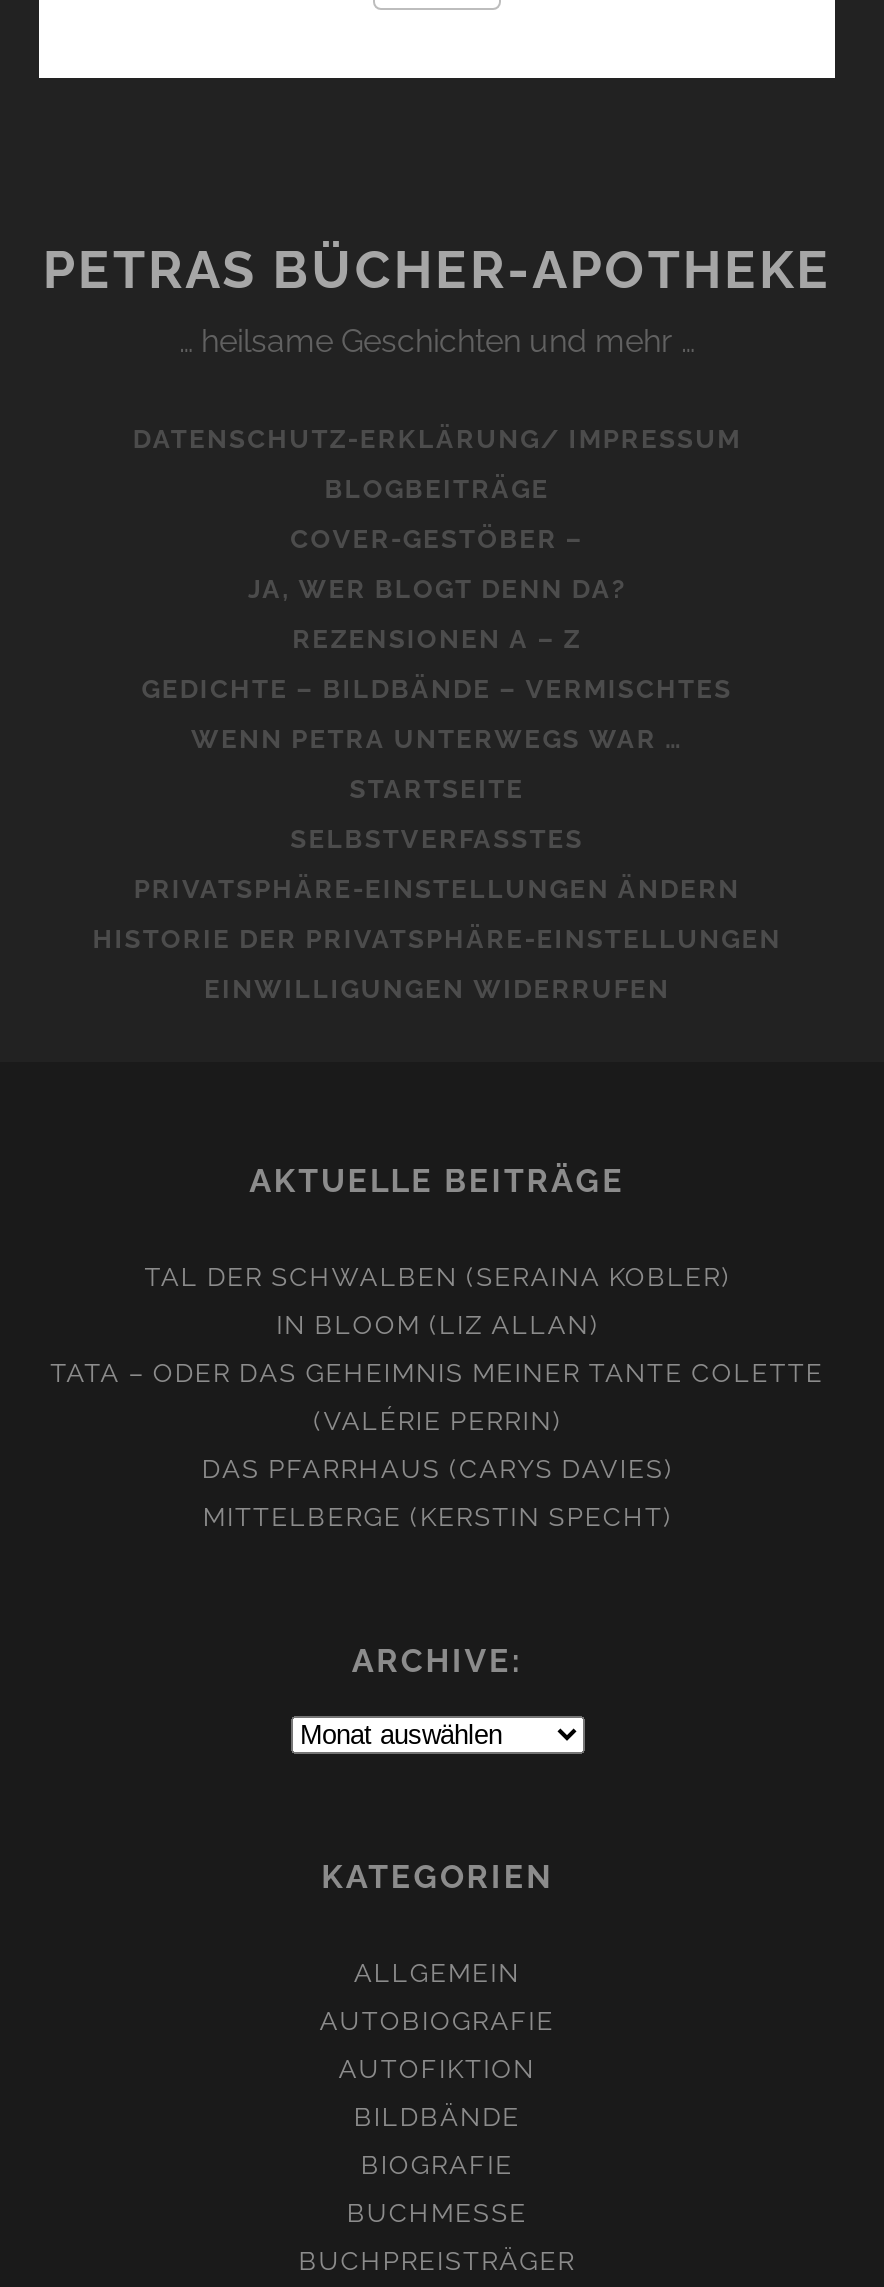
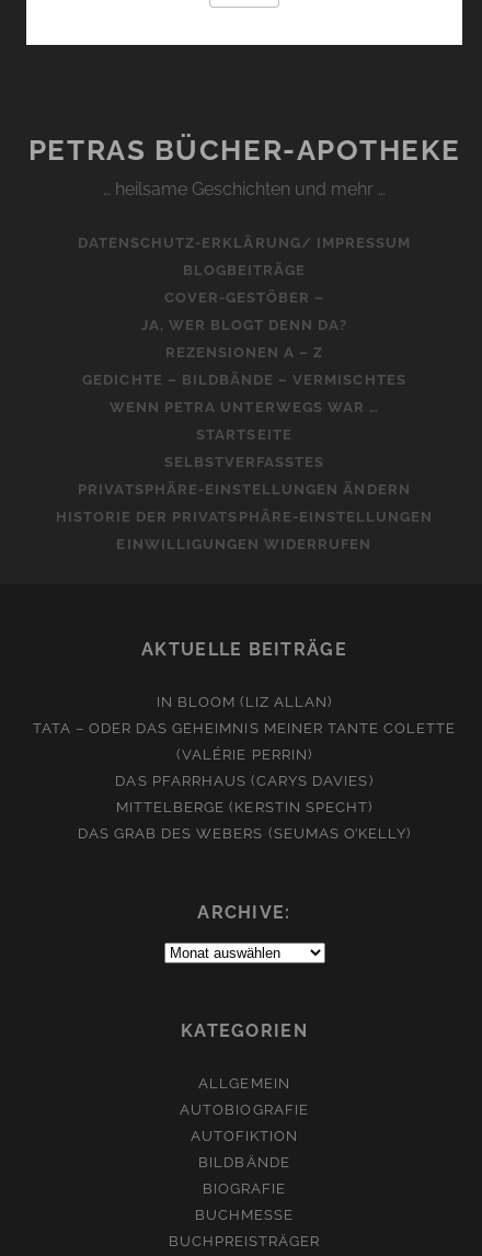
- TAL DER SCHWALBEN (SERAINA KOBLER)

moved up: IN BLOOM (LIZ ALLAN) | TATA – ODER DAS GEHEIMNIS MEINER TANTE COLETTE | (VALÉRIE PERRIN) | DAS PFARRHAUS (CARYS DAVIES) | MITTELBERGE (KERSTIN SPECHT)

+ DAS GRAB DES WEBERS (SEUMAS O’KELLY)
